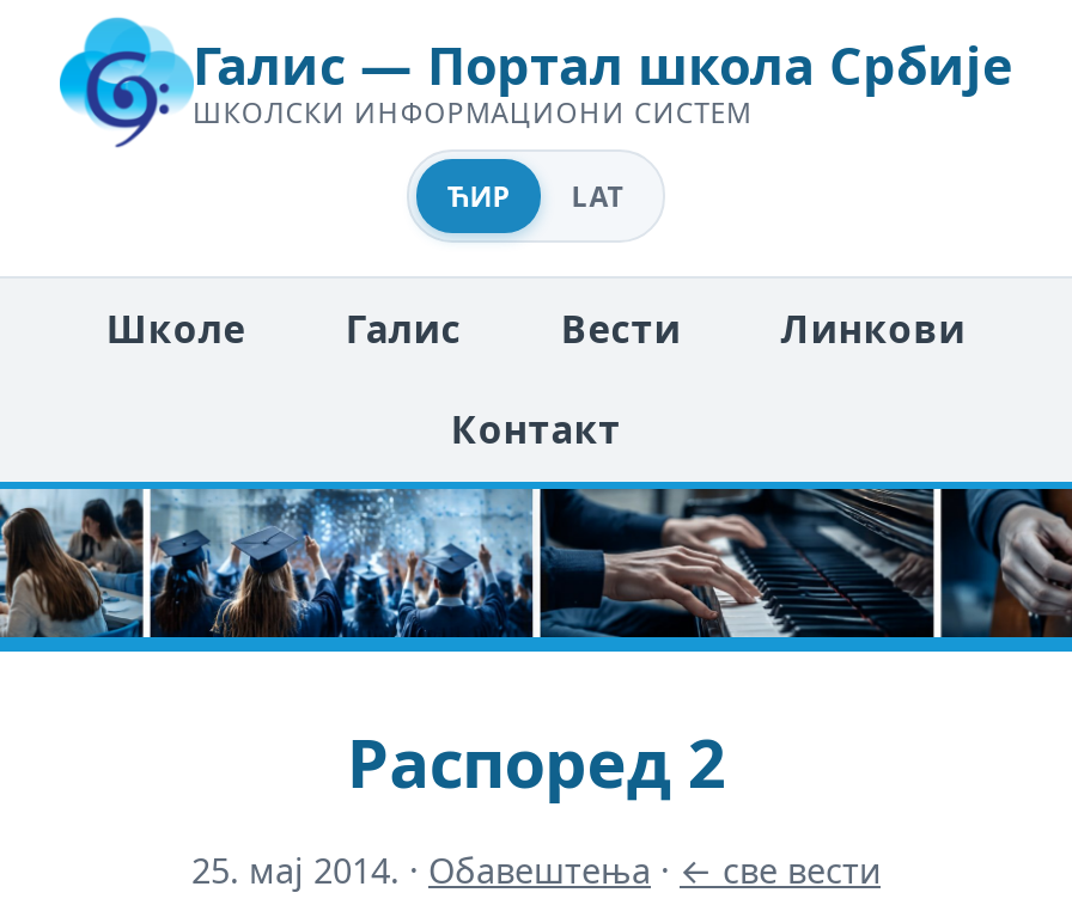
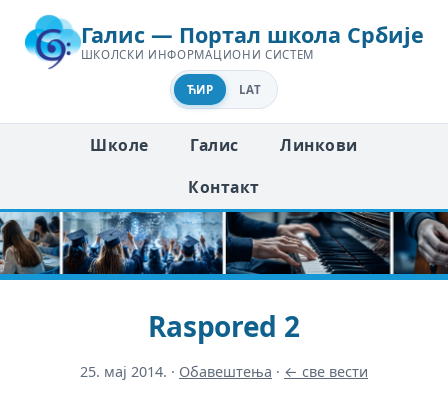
- Вести

- Распоред 2
+ Raspored 2
